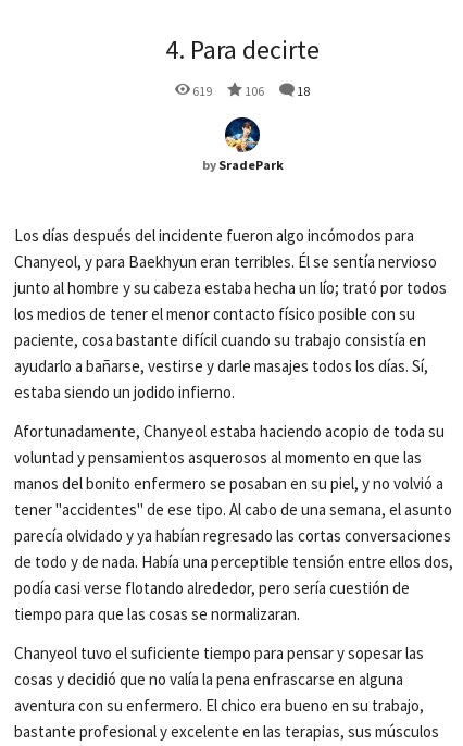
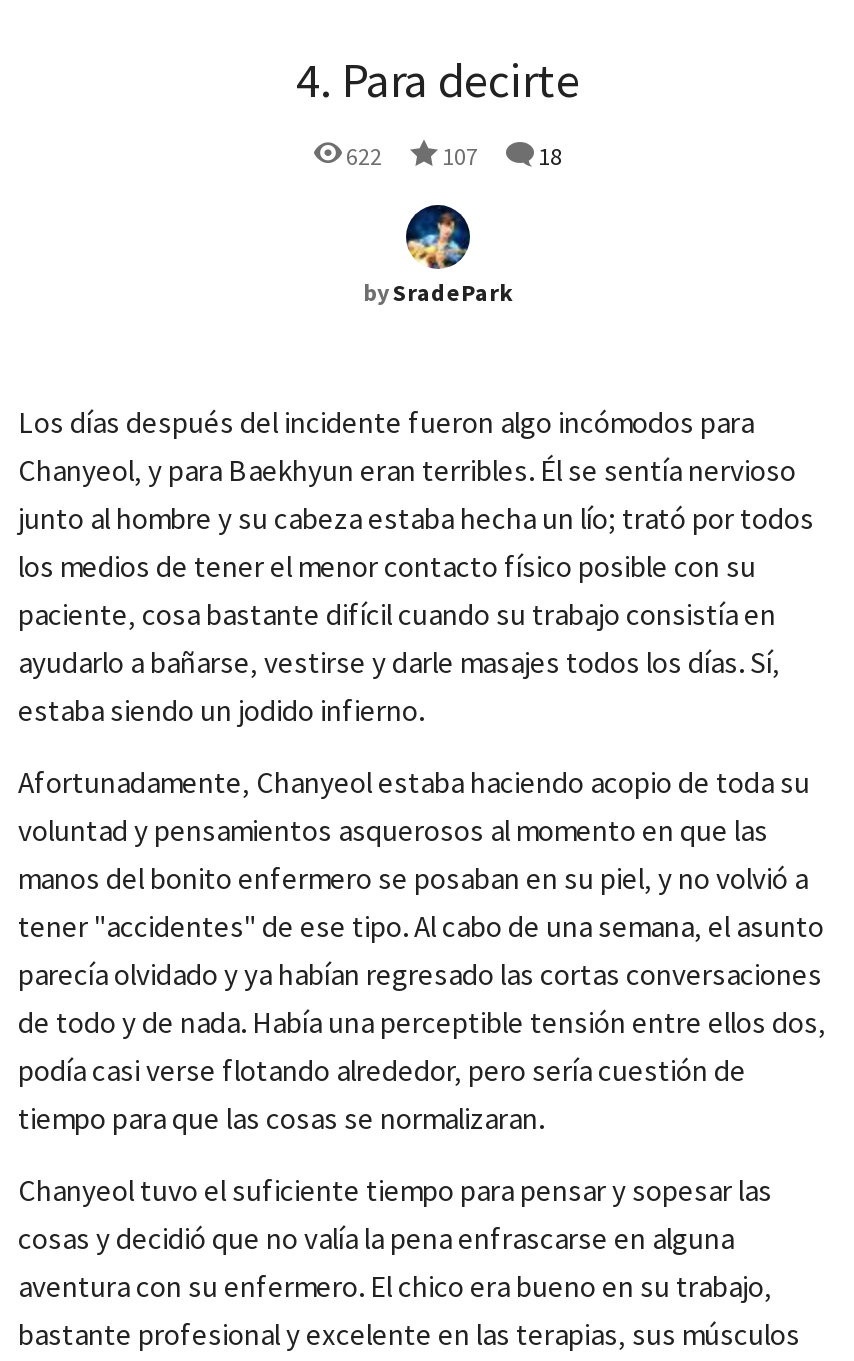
- 619
+ 622

- 106
+ 107
